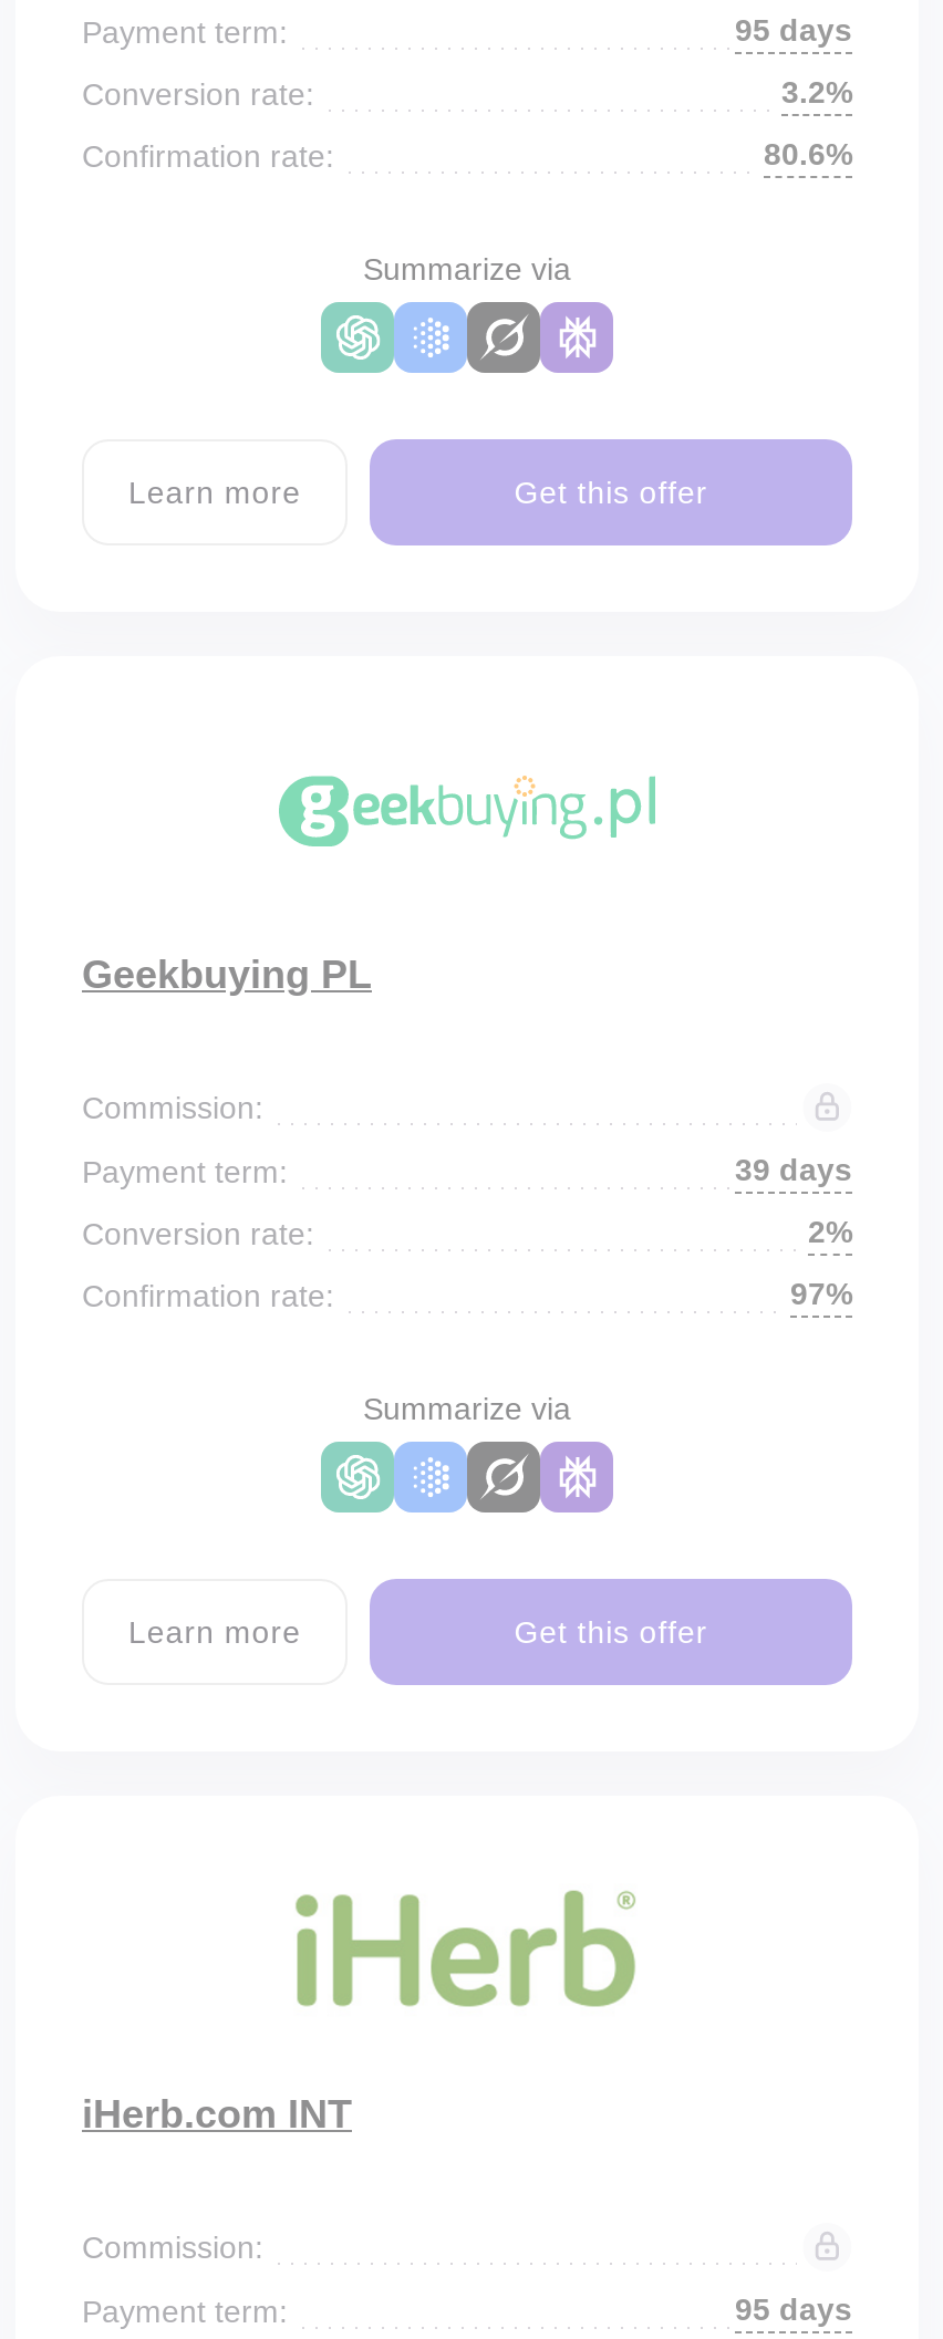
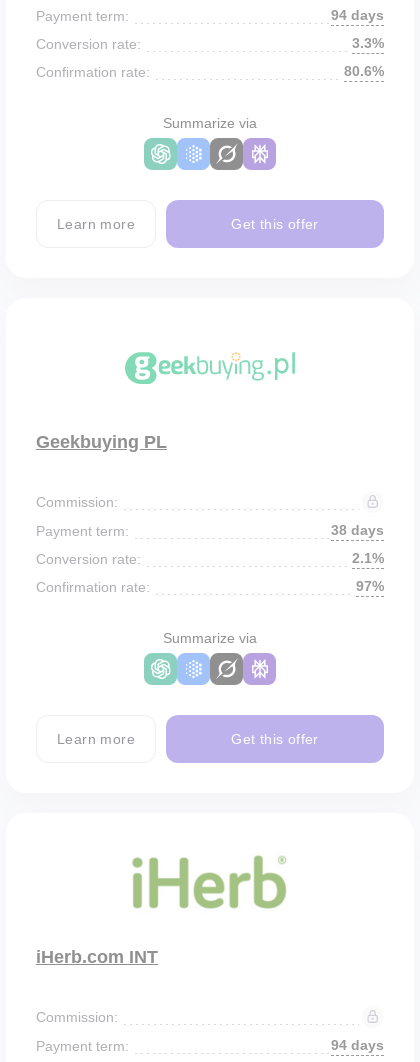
- 95 days
+ 94 days

- 3.2%
+ 3.3%

- 39 days
+ 38 days

- 2%
+ 2.1%

- 95 days
+ 94 days
